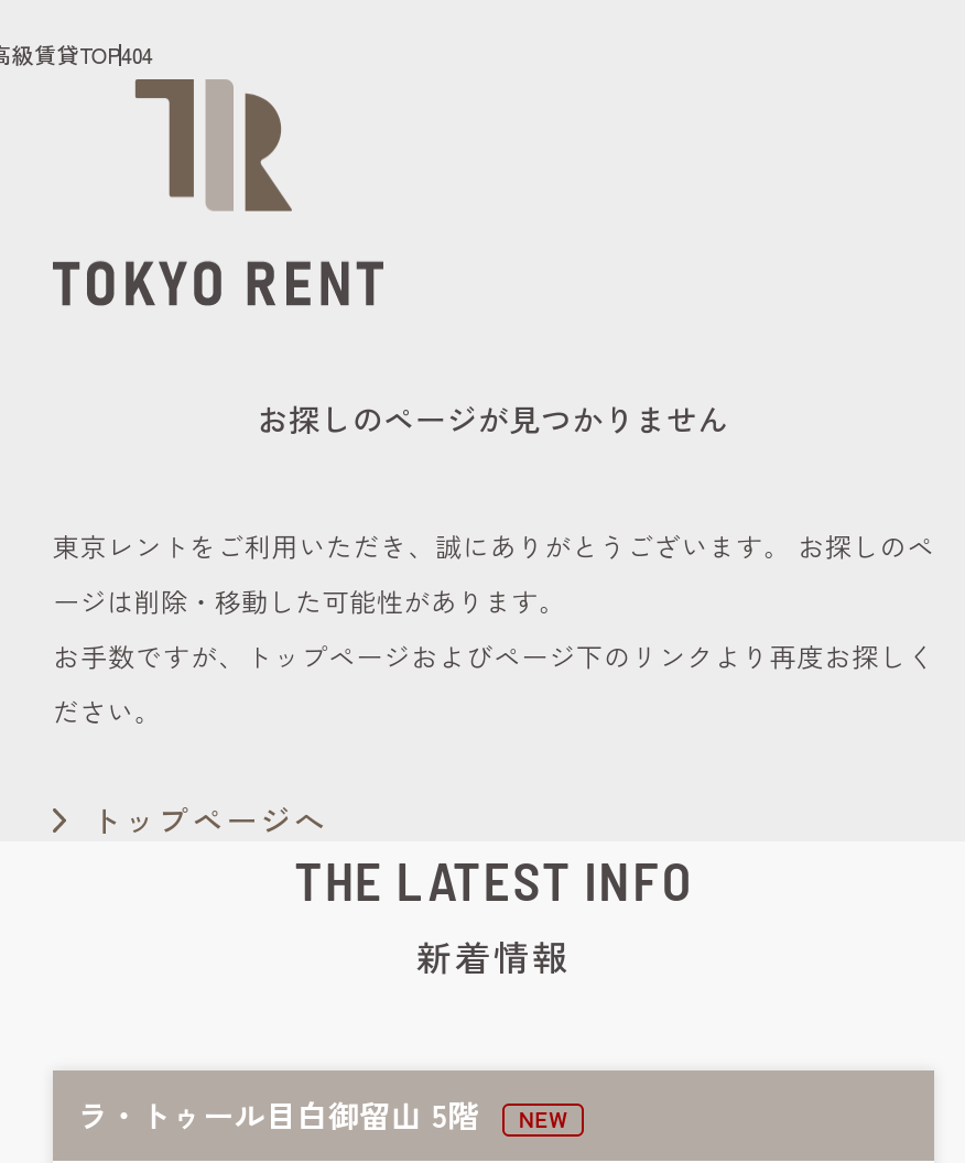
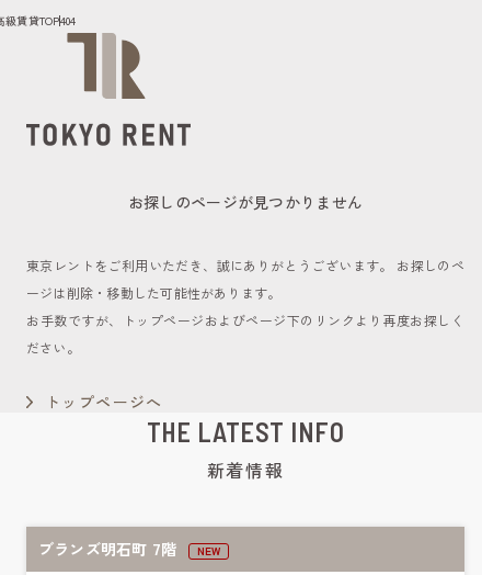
- ラ・トゥール目白御留山 5階
+ ブランズ明石町 7階
